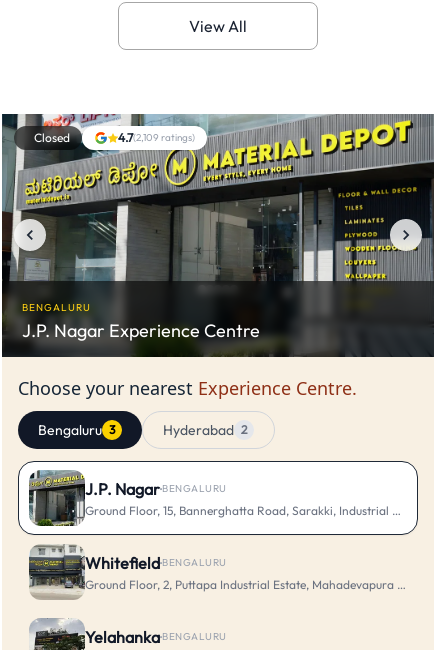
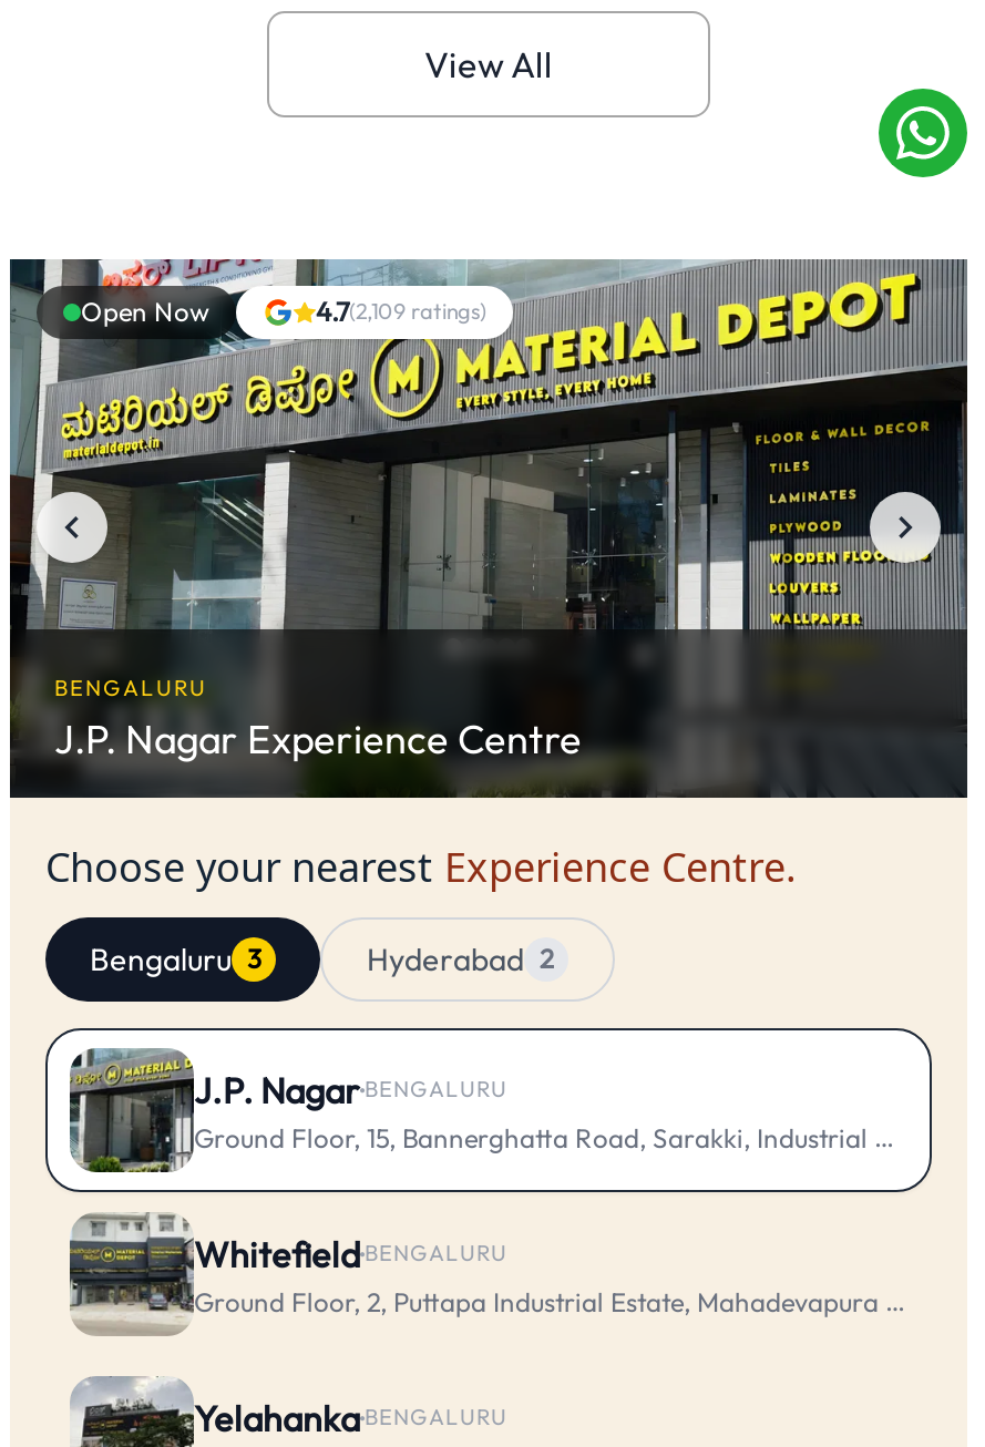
+ [image]

- Closed
+ Open Now
